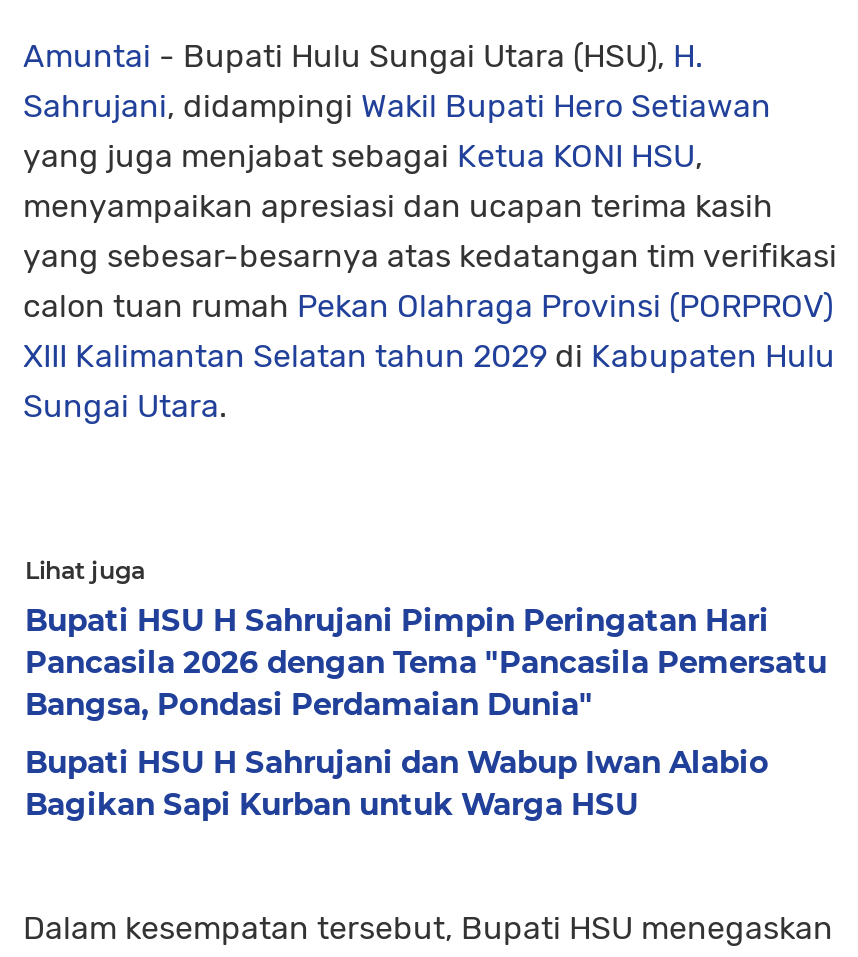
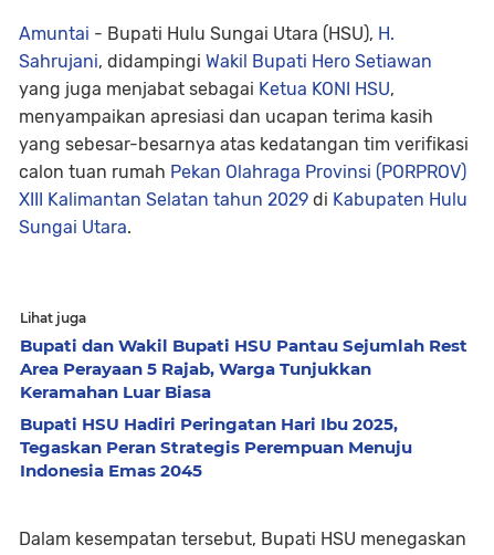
- Bupati HSU H Sahrujani Pimpin Peringatan Hari
- Pancasila 2026 dengan Tema "Pancasila Pemersatu
- Bangsa, Pondasi Perdamaian Dunia"
+ Bupati dan Wakil Bupati HSU Pantau Sejumlah Rest
+ Area Perayaan 5 Rajab, Warga Tunjukkan
+ Keramahan Luar Biasa

- Bupati HSU H Sahrujani dan Wabup Iwan Alabio
- Bagikan Sapi Kurban untuk Warga HSU
+ Bupati HSU Hadiri Peringatan Hari Ibu 2025,
+ Tegaskan Peran Strategis Perempuan Menuju
+ Indonesia Emas 2045
